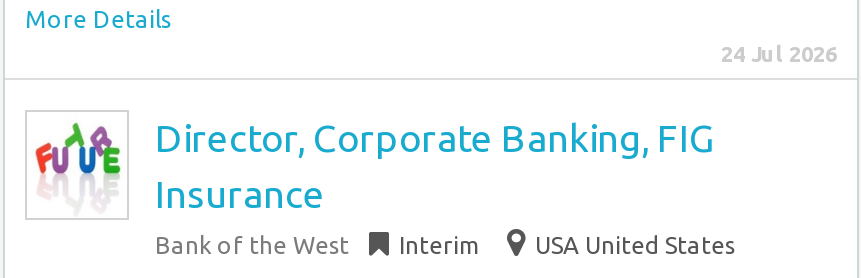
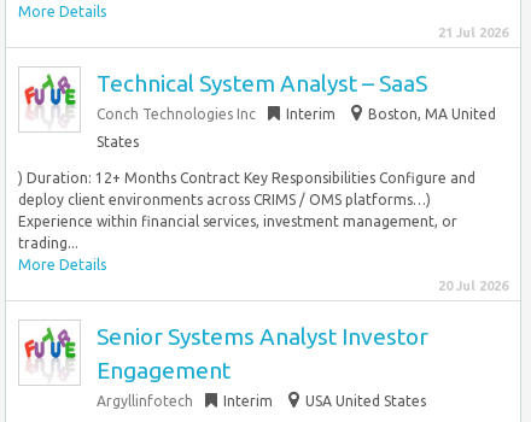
- 24 Jul 2026
- Director, Corporate Banking, FIG
- Insurance
- Bank of the West
+ 21 Jul 2026
+ Technical System Analyst – SaaS
+ Conch Technologies Inc
+ Interim
+ Boston, MA United
+ States
+ ) Duration: 12+ Months Contract Key Responsibilities Configure and
+ deploy client environments across CRIMS / OMS platforms…)
+ Experience within financial services, investment management, or
+ trading...
+ More Details
+ 20 Jul 2026
+ Senior Systems Analyst Investor
+ Engagement
+ Argyllinfotech
